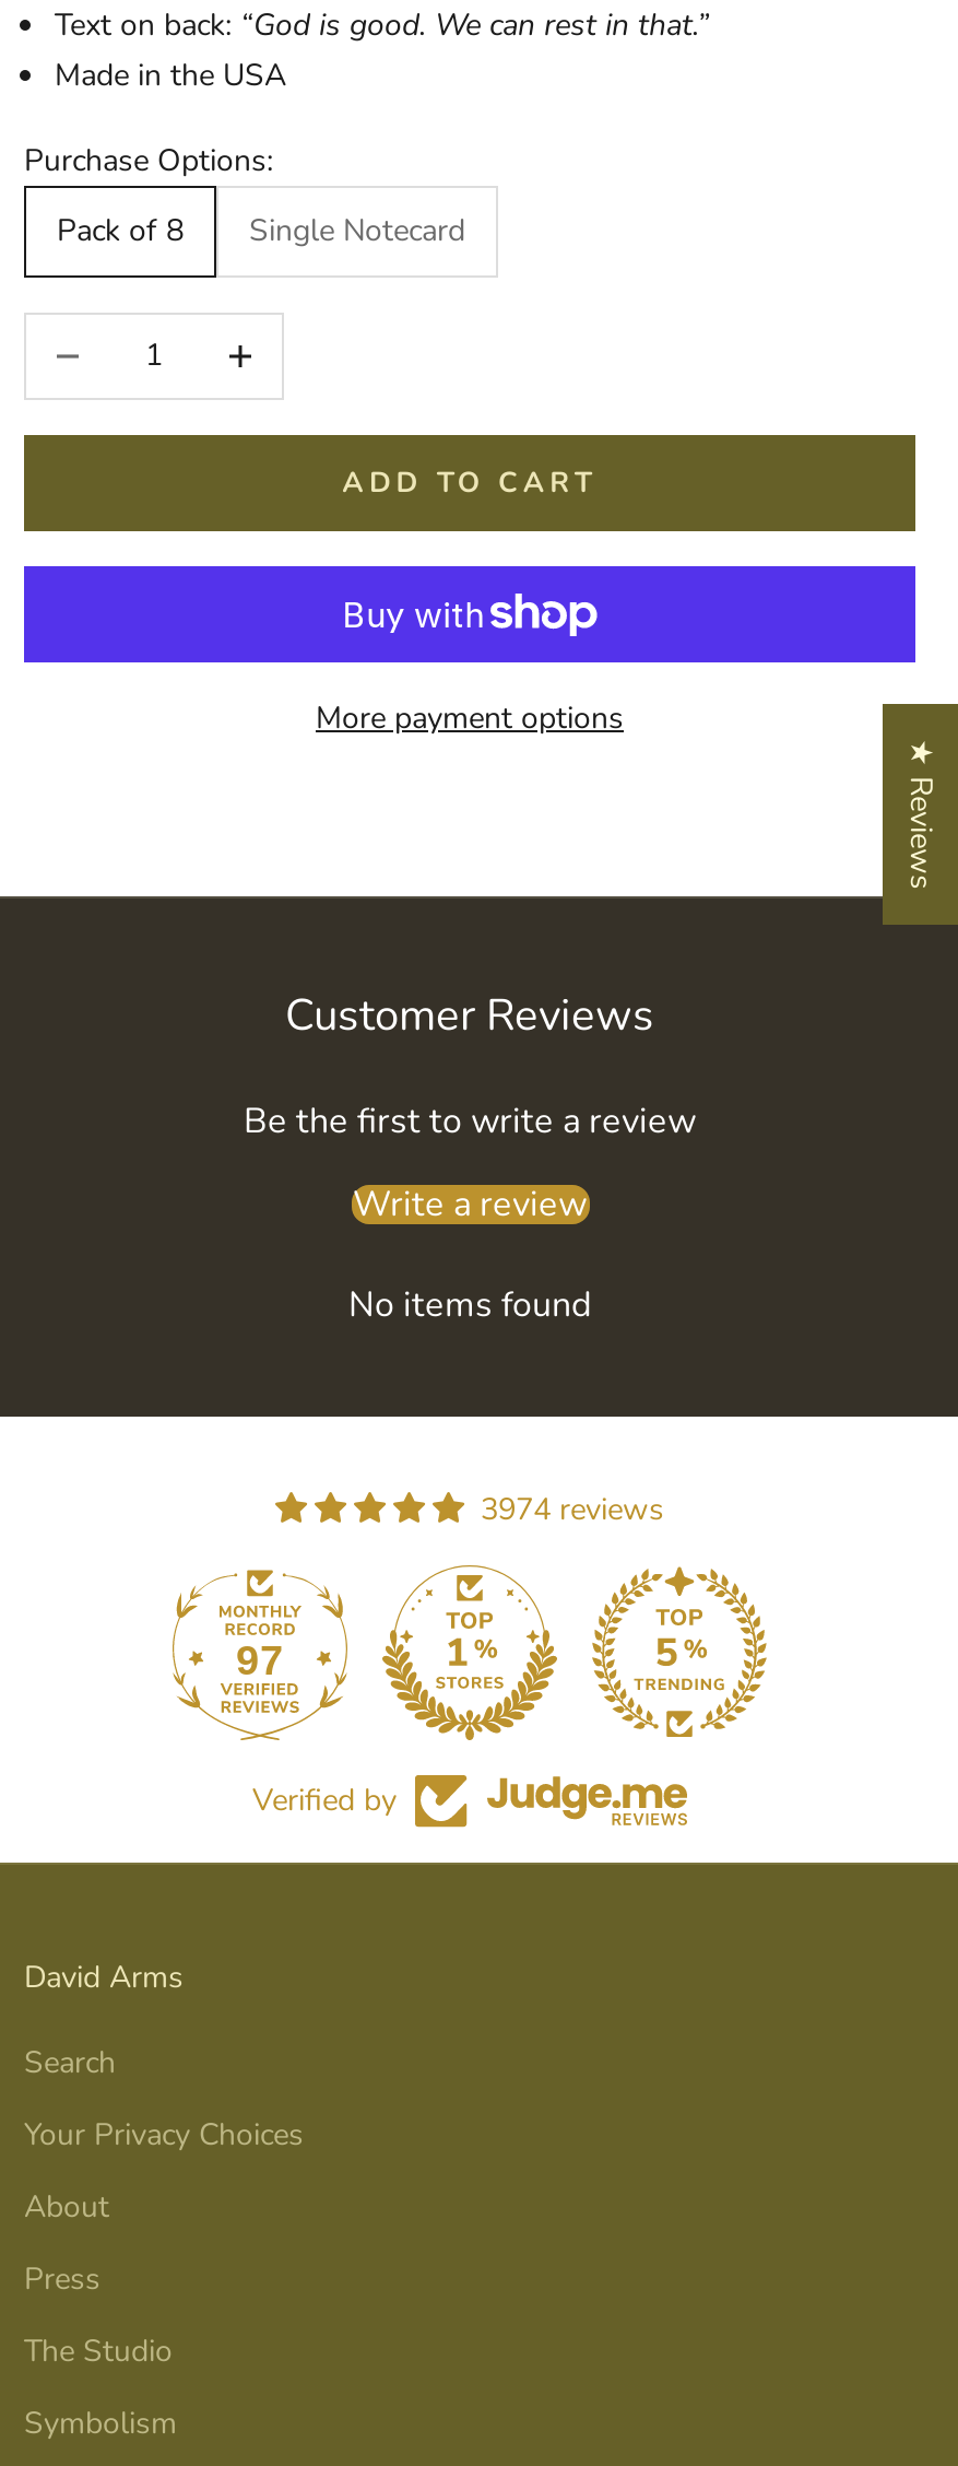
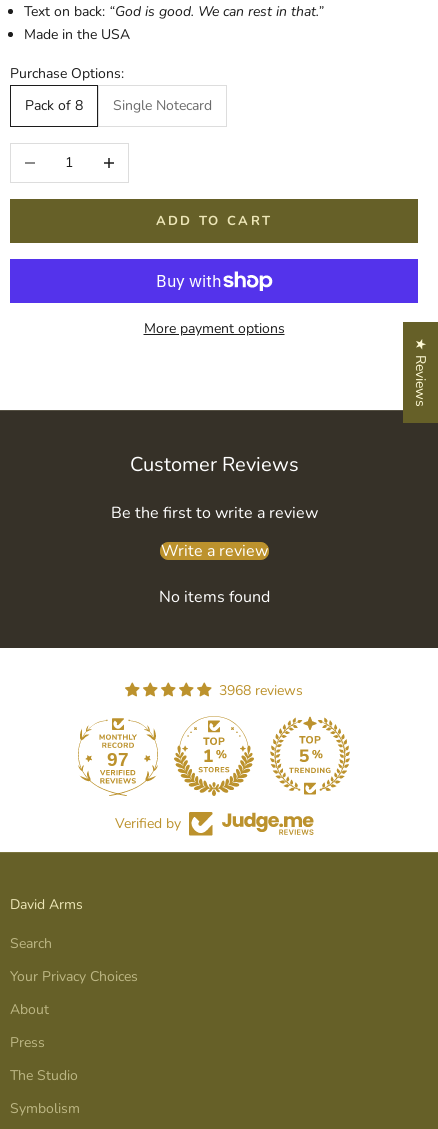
- 3974 reviews
+ 3968 reviews
